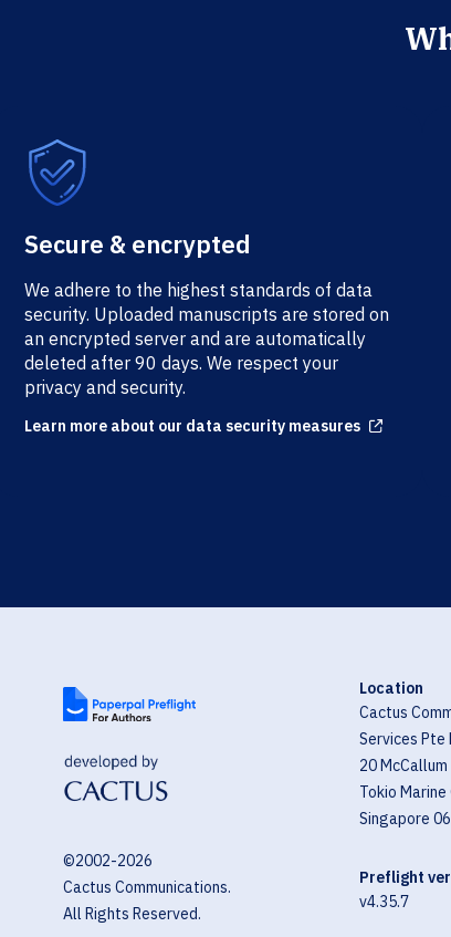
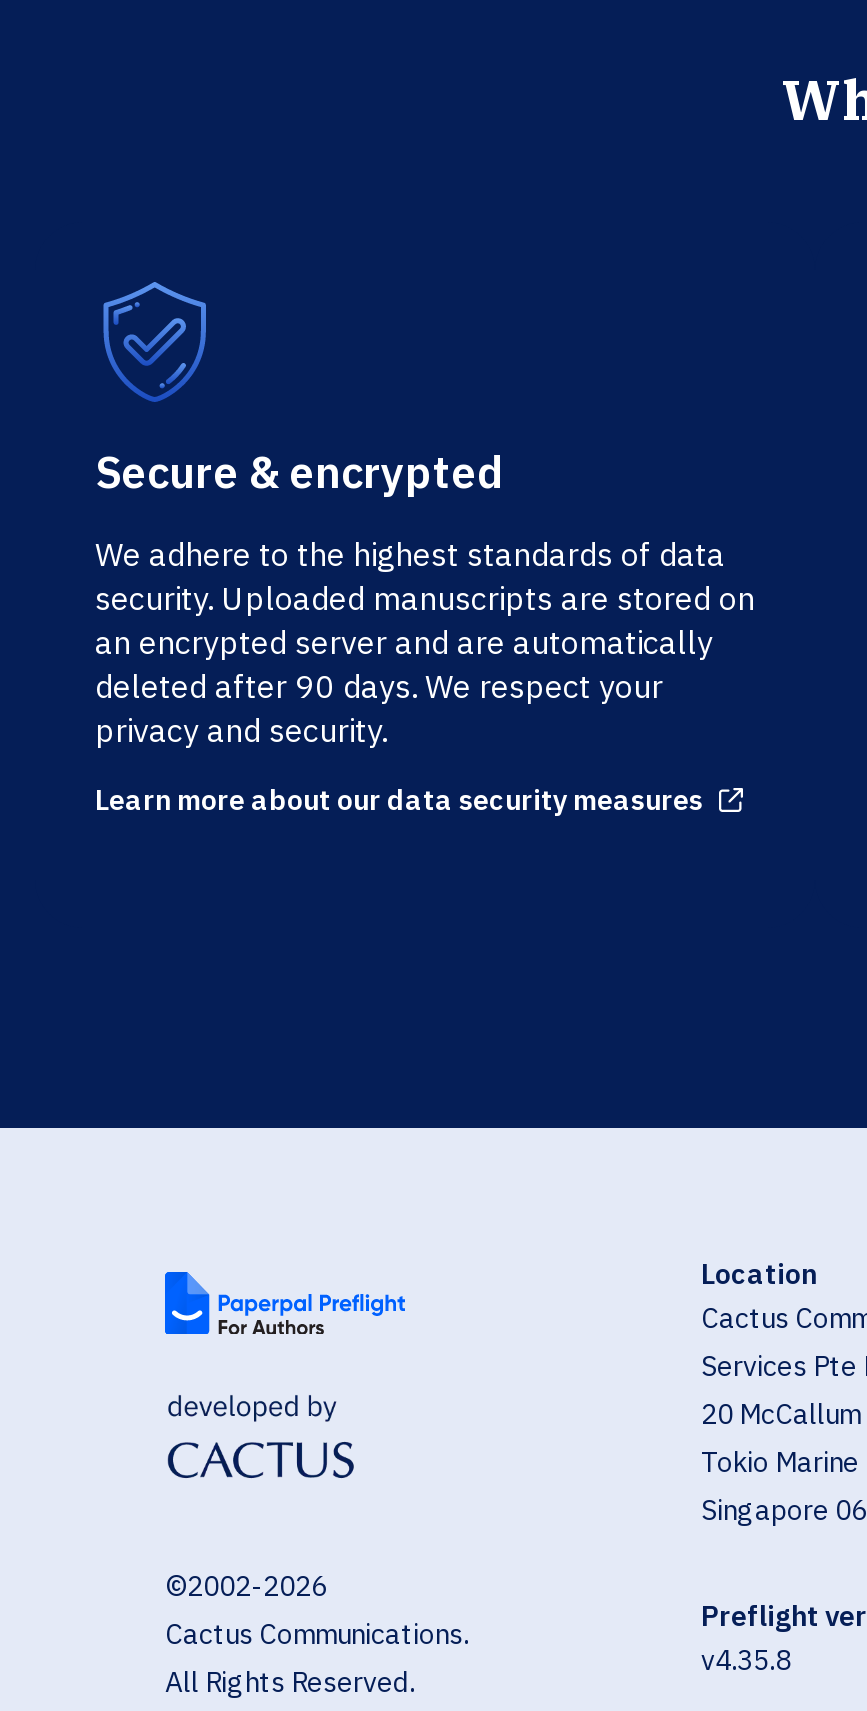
- v4.35.7
+ v4.35.8
